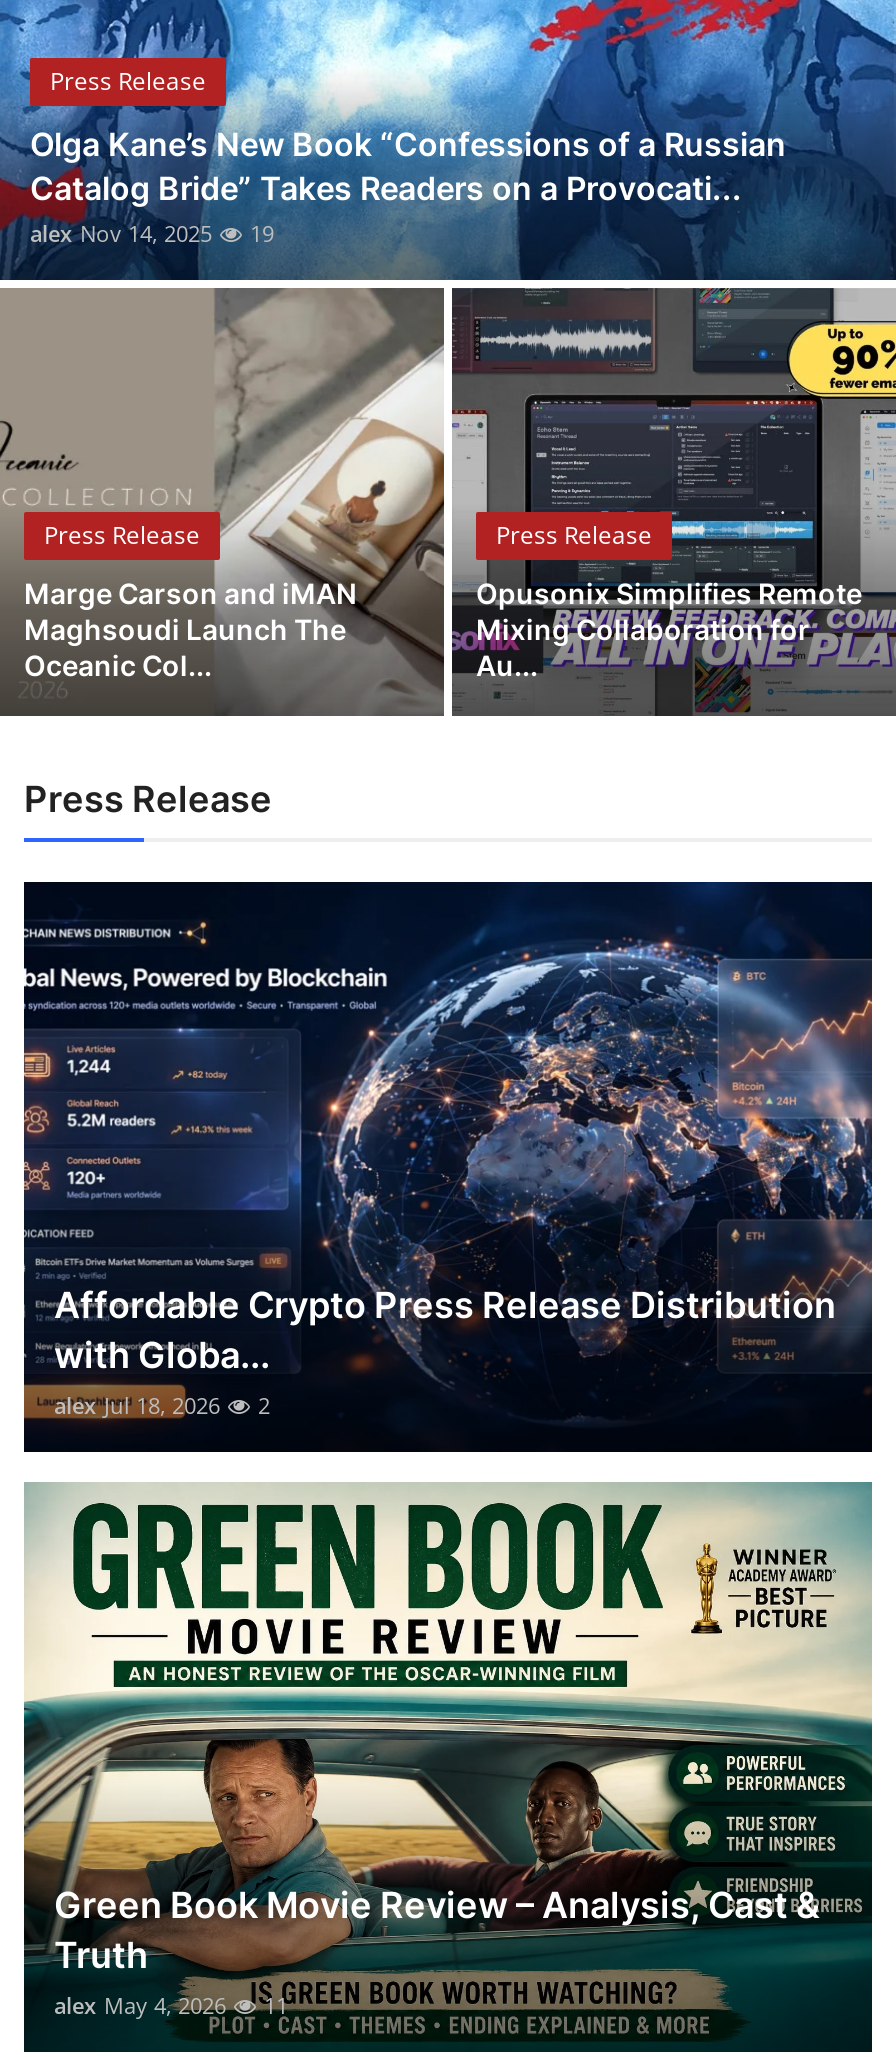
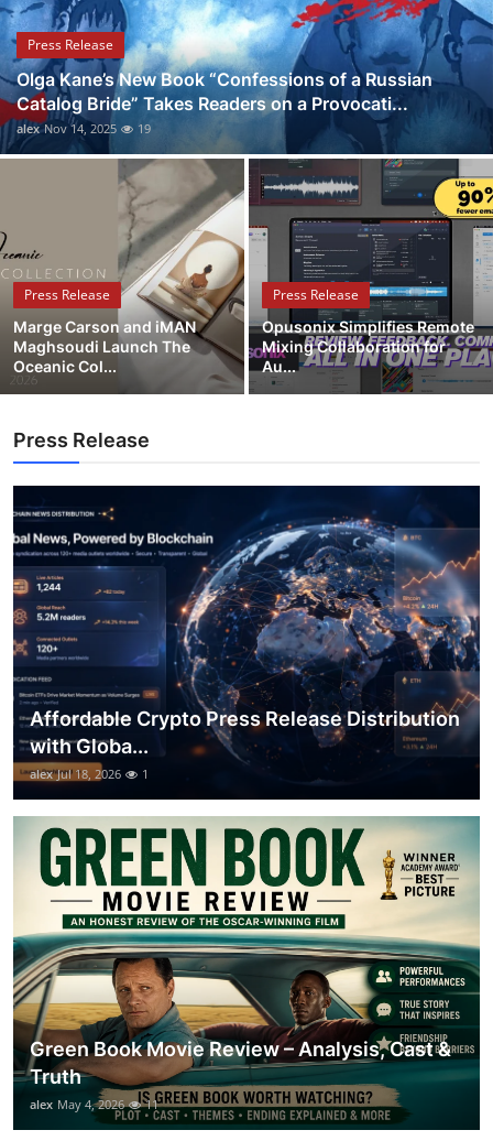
- 2
+ 1
